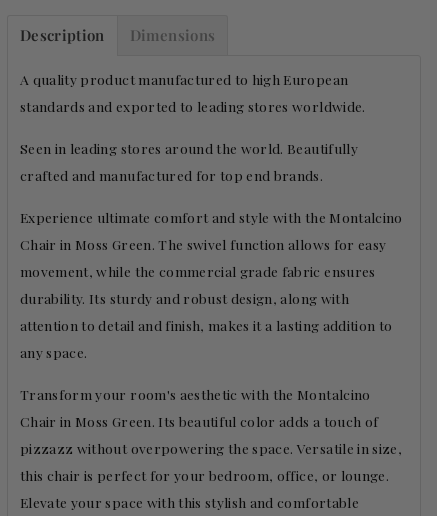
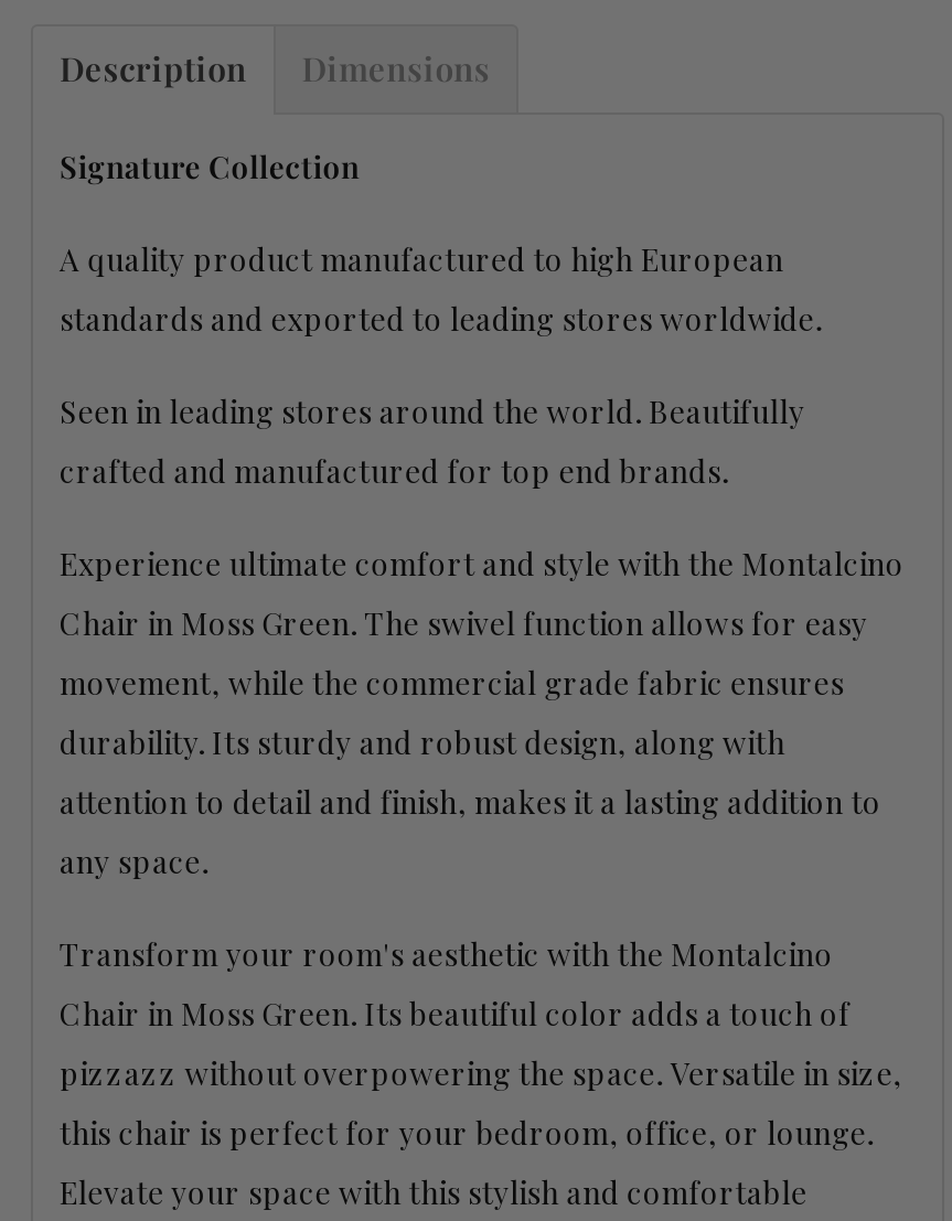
+ Signature Collection
